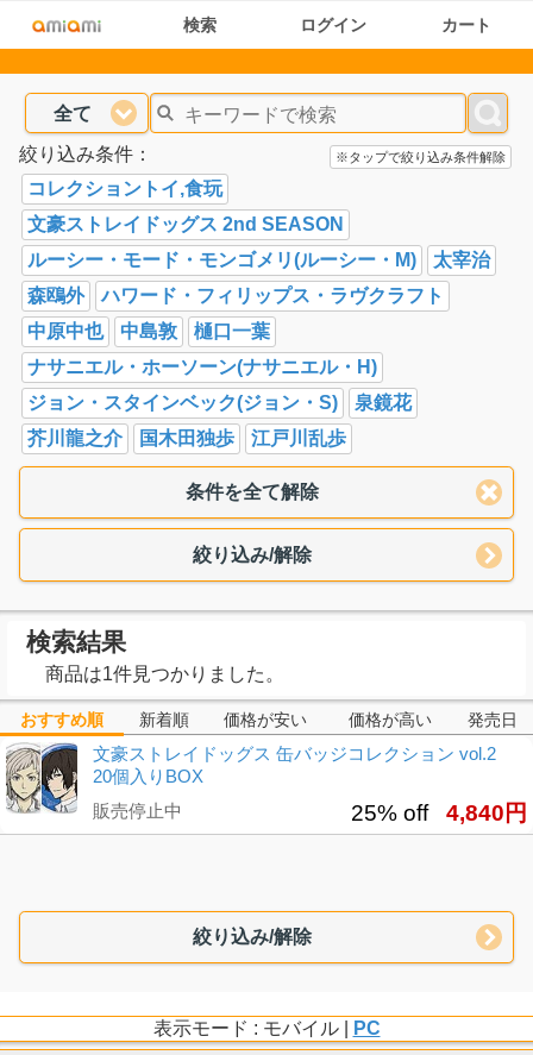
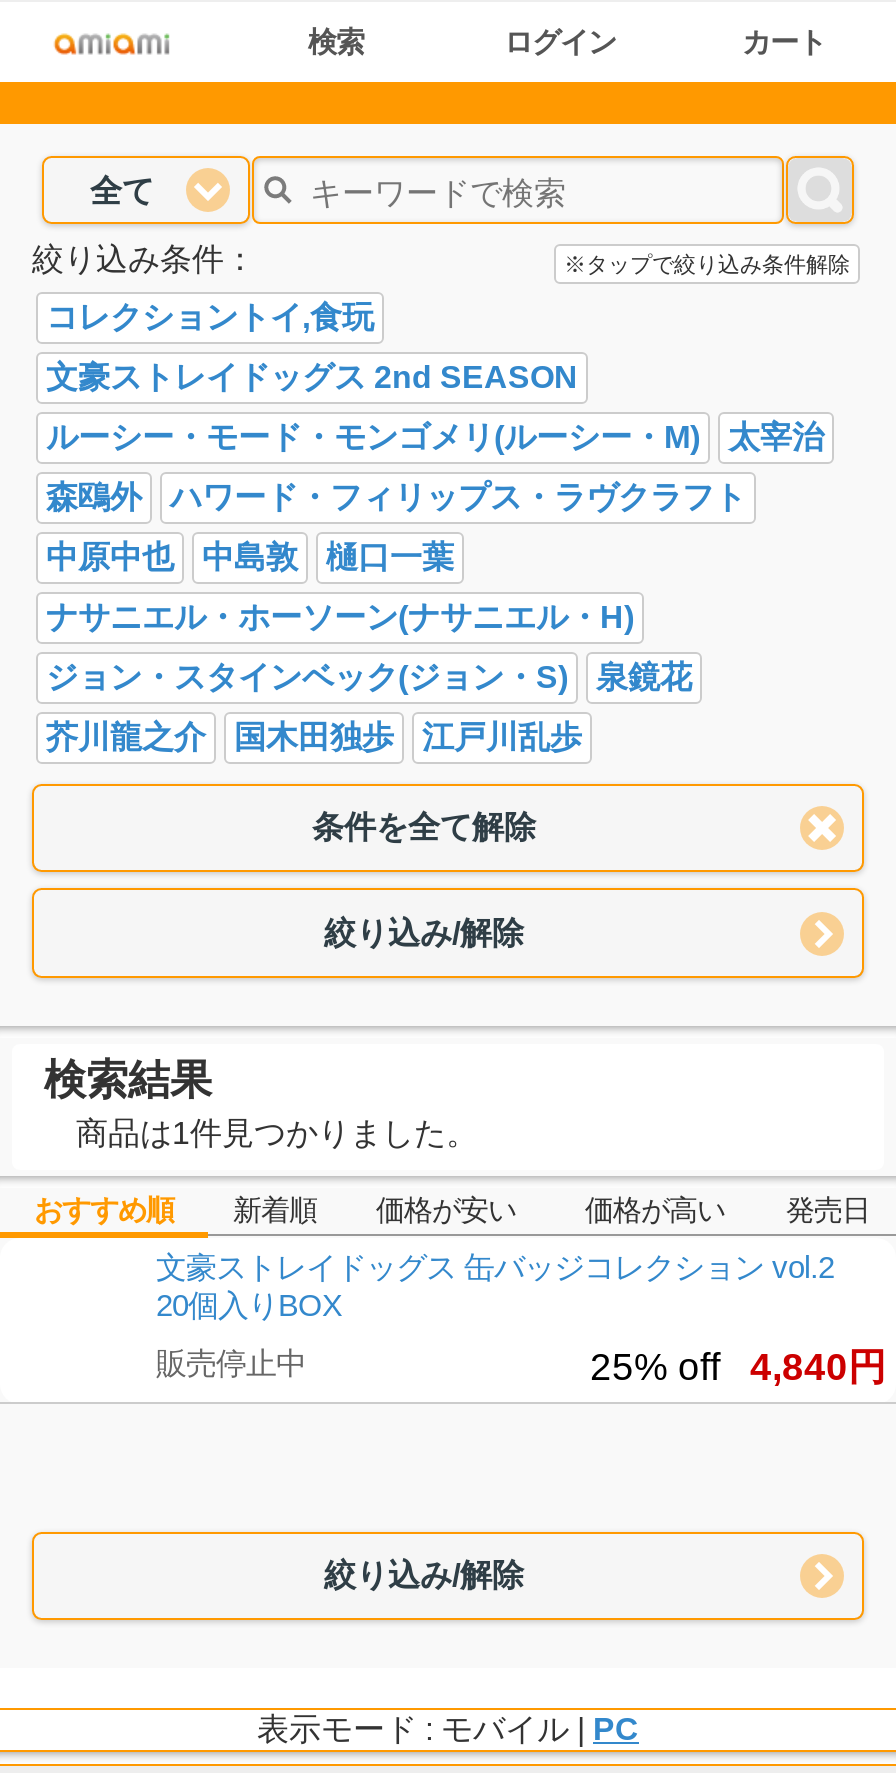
- [image]
